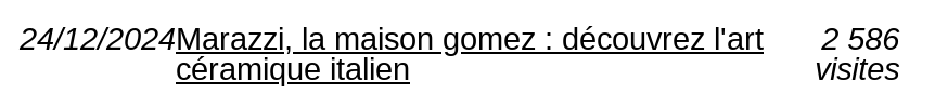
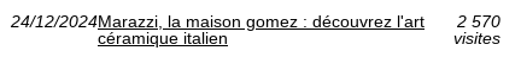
- 24/12/2024Marazzi, la maison gomez : découvrez l'art 2 586
+ 24/12/2024Marazzi, la maison gomez : découvrez l'art 2 570
